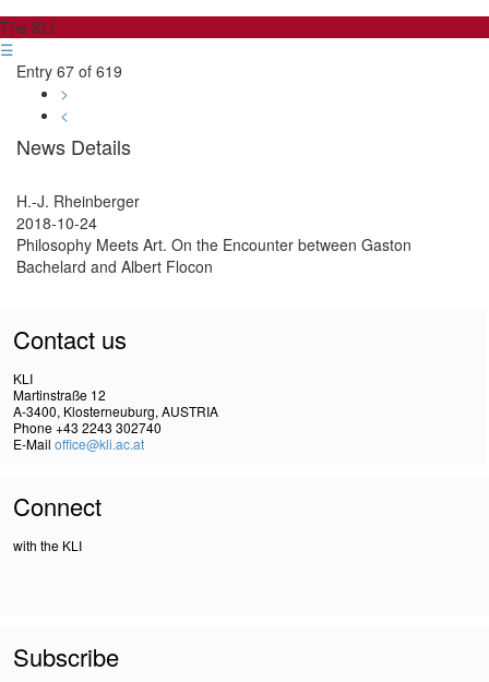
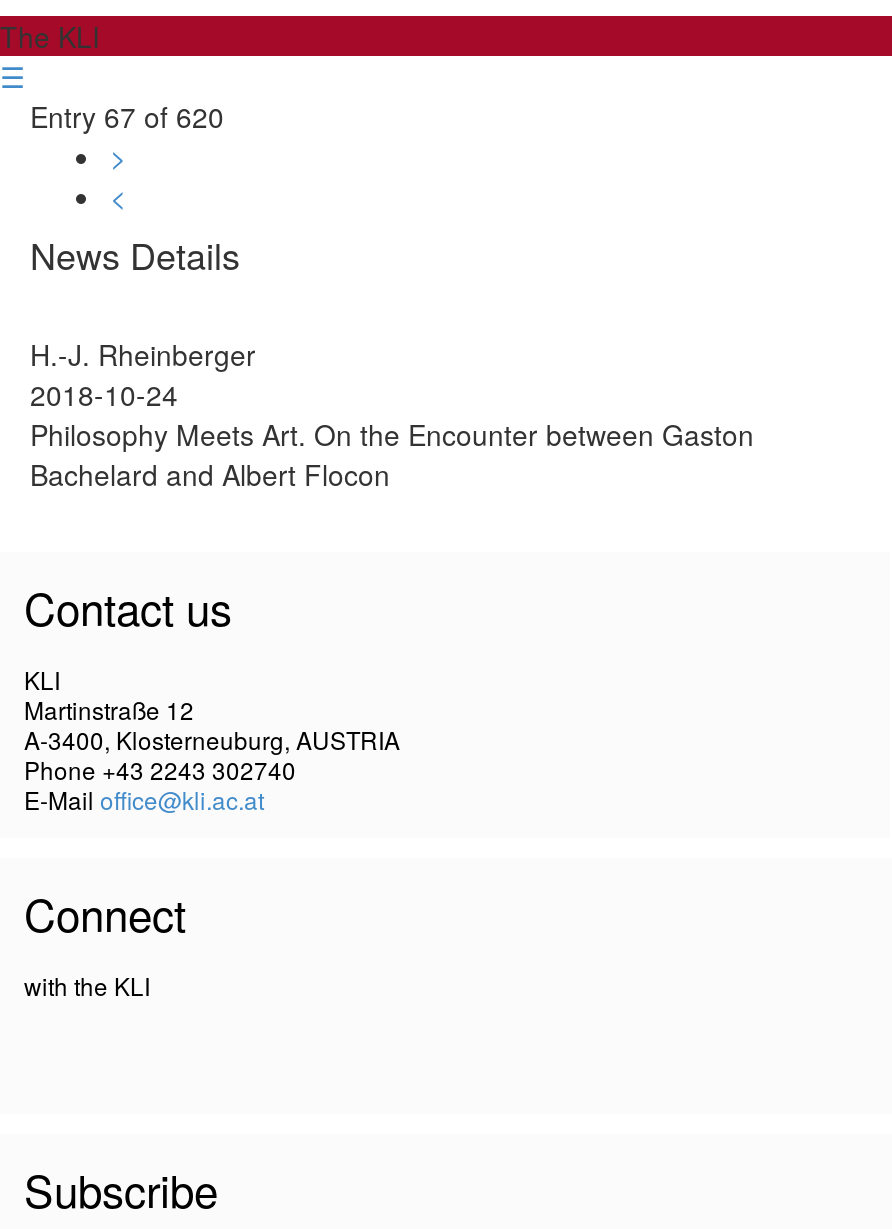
- Entry 67 of 619
+ Entry 67 of 620
